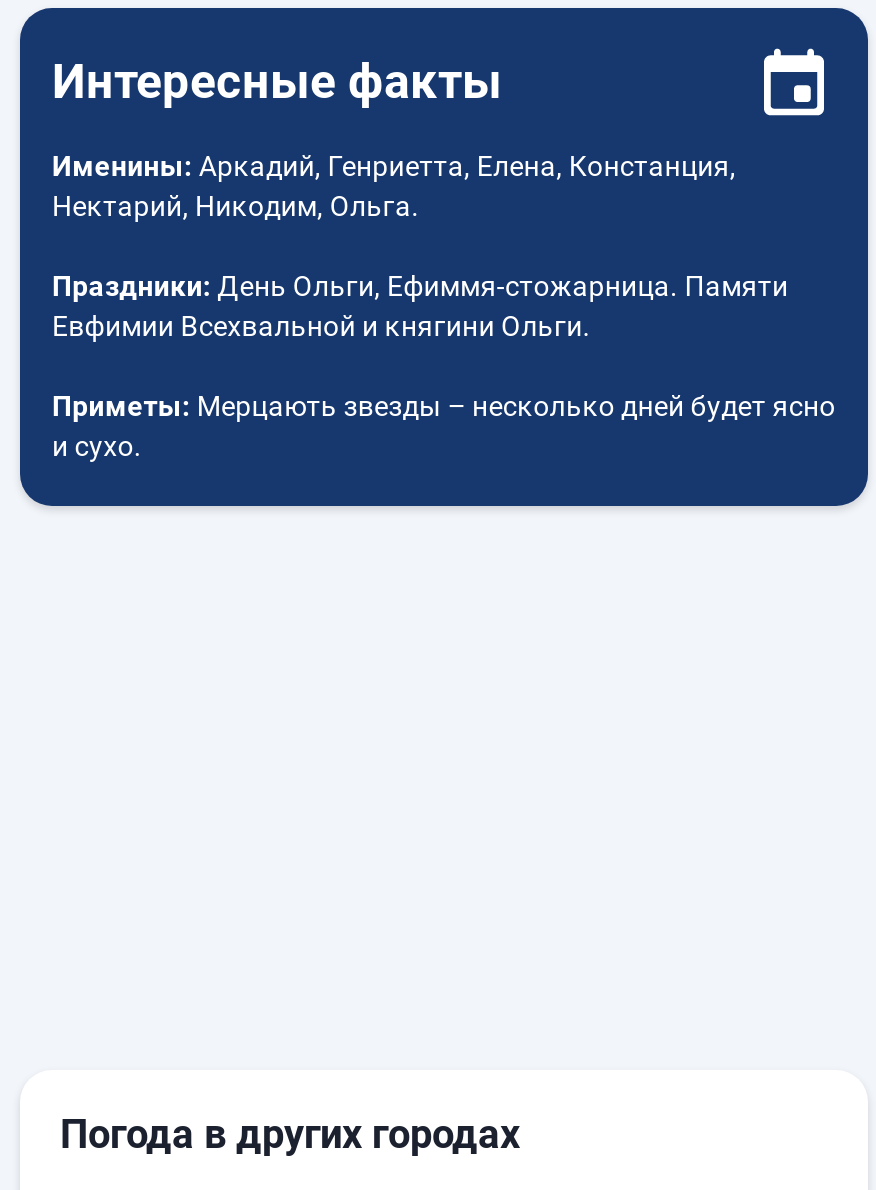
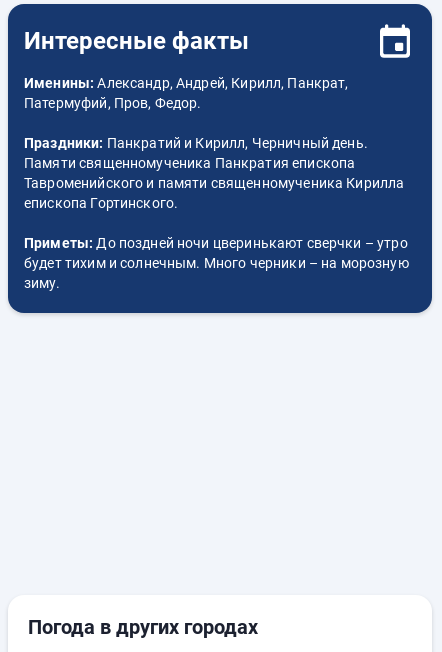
- Именины: Аркадий, Генриетта, Елена, Констанция,
- Нектарий, Никодим, Ольга.
+ Именины: Александр, Андрей, Кирилл, Панкрат,
+ Патермуфий, Пров, Федор.

- Праздники: День Ольги, Ефиммя-стожарница. Памяти
- Евфимии Всехвальной и княгини Ольги.
+ Праздники: Панкратий и Кирилл, Черничный день.
+ Памяти священномученика Панкратия епископа
+ Тавроменийского и памяти священномученика Кирилла
+ епископа Гортинского.

- Приметы: Мерцають звезды – несколько дней будет ясно
- и сухо.
+ Приметы: До поздней ночи цверинькают сверчки – утро
+ будет тихим и солнечным. Много черники – на морозную
+ зиму.
